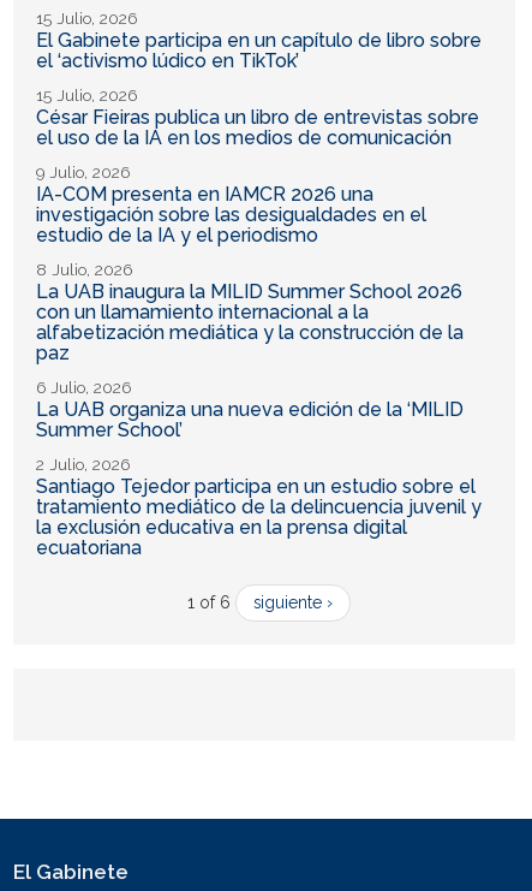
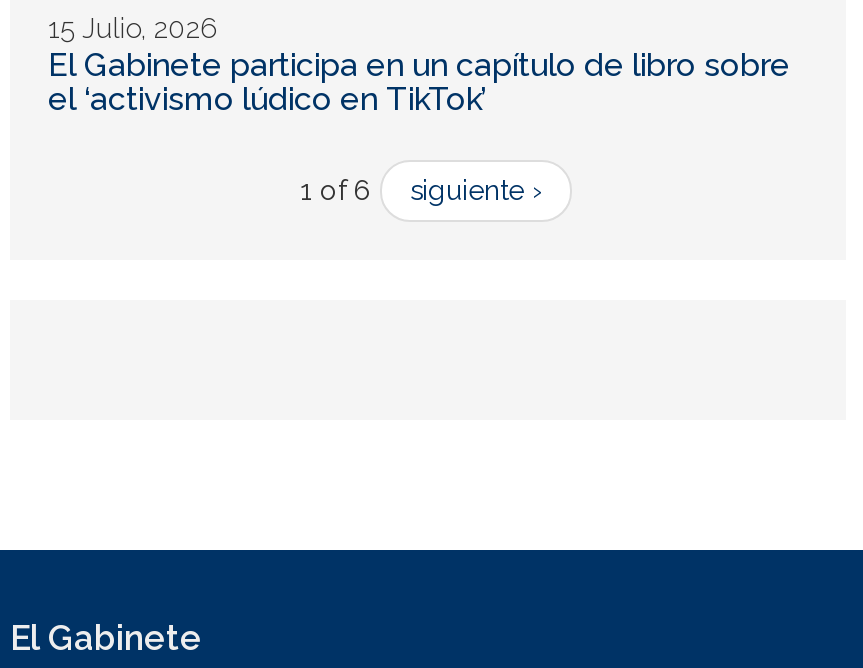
- 15 Julio, 2026
- César Fieiras publica un libro de entrevistas sobre
- el uso de la IA en los medios de comunicación
- 9 Julio, 2026
- IA-COM presenta en IAMCR 2026 una
- investigación sobre las desigualdades en el
- estudio de la IA y el periodismo
- 8 Julio, 2026
- La UAB inaugura la MILID Summer School 2026
- con un llamamiento internacional a la
- alfabetización mediática y la construcción de la
- paz
- 6 Julio, 2026
- La UAB organiza una nueva edición de la ‘MILID
- Summer School’
- 2 Julio, 2026
- Santiago Tejedor participa en un estudio sobre el
- tratamiento mediático de la delincuencia juvenil y
- la exclusión educativa en la prensa digital
- ecuatoriana
